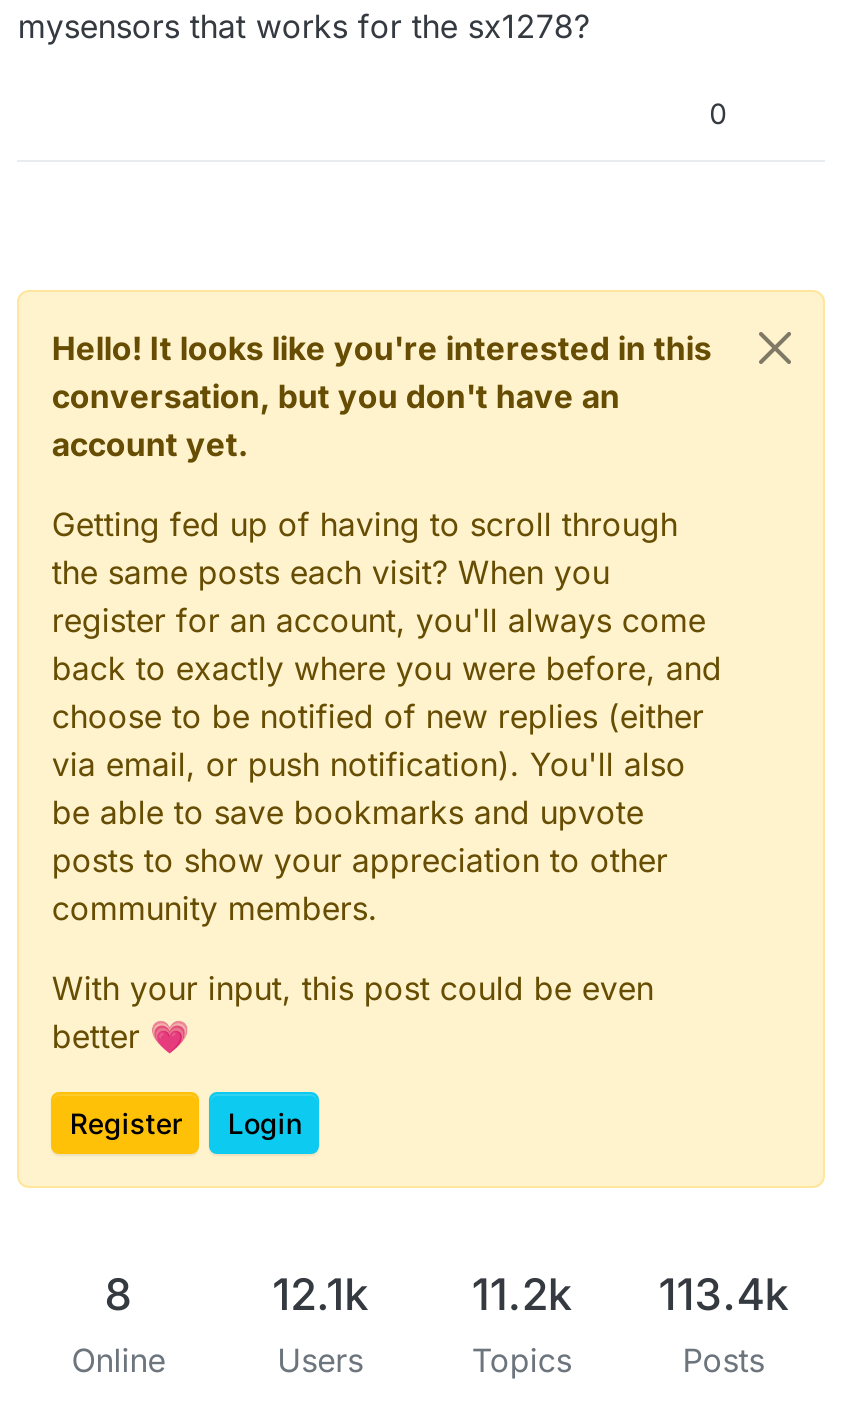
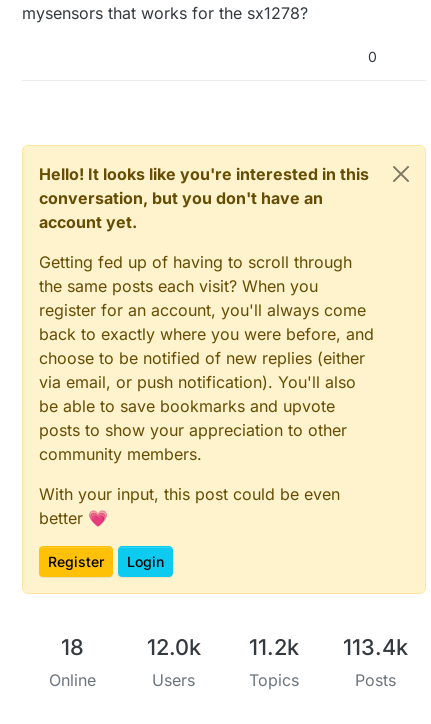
- 8
+ 18

- 12.1k 11.2k 113.4k
+ 12.0k 11.2k 113.4k
